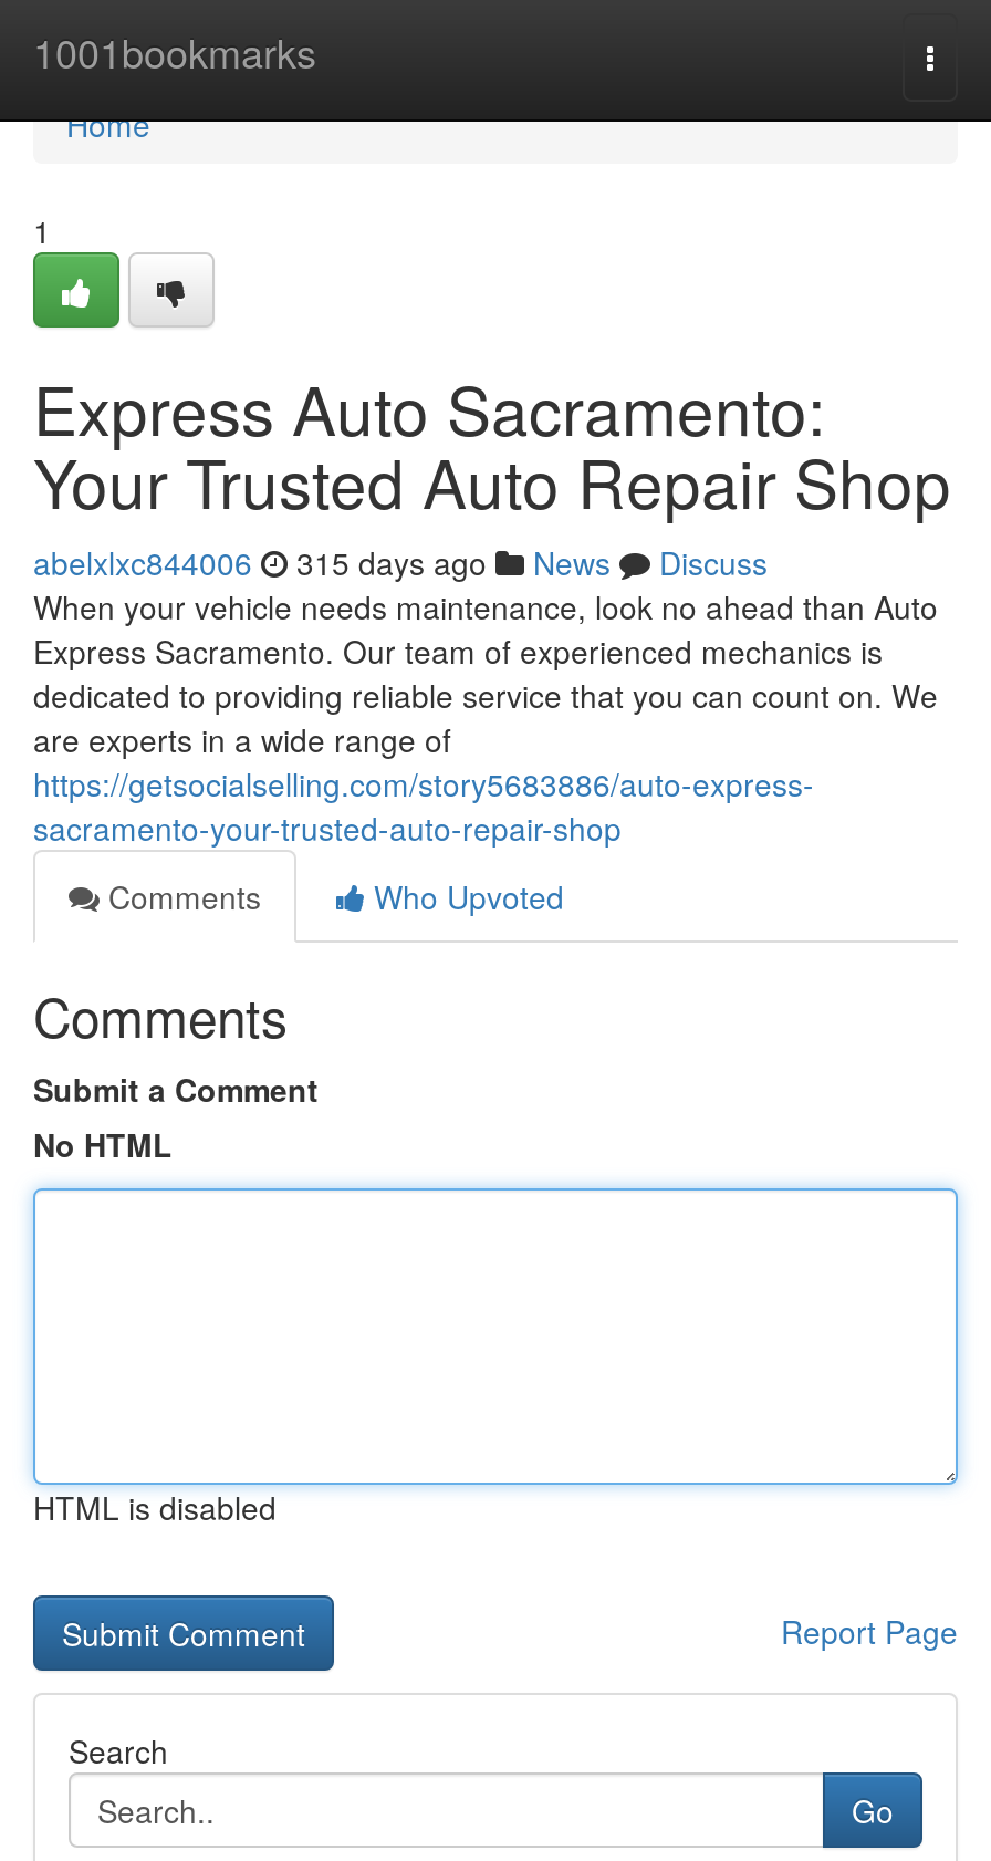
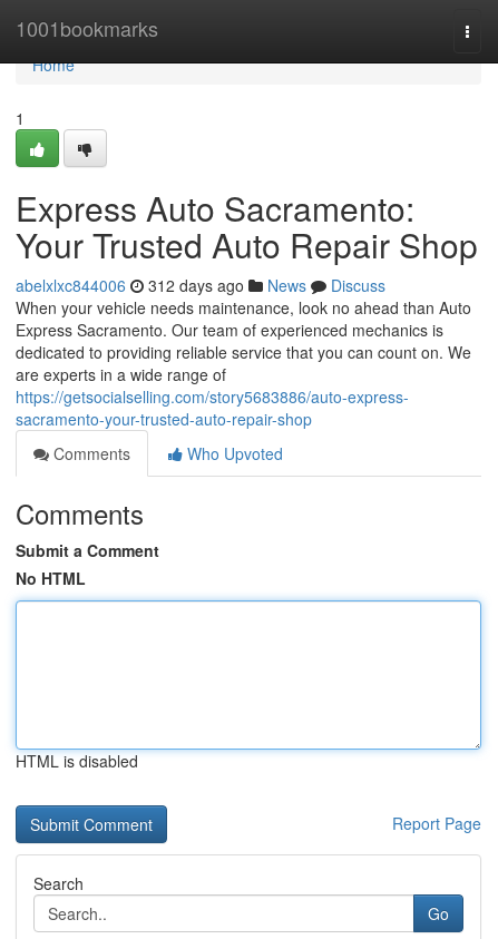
- abelxlxc844006 315 days ago News Discuss
+ abelxlxc844006 312 days ago News Discuss
